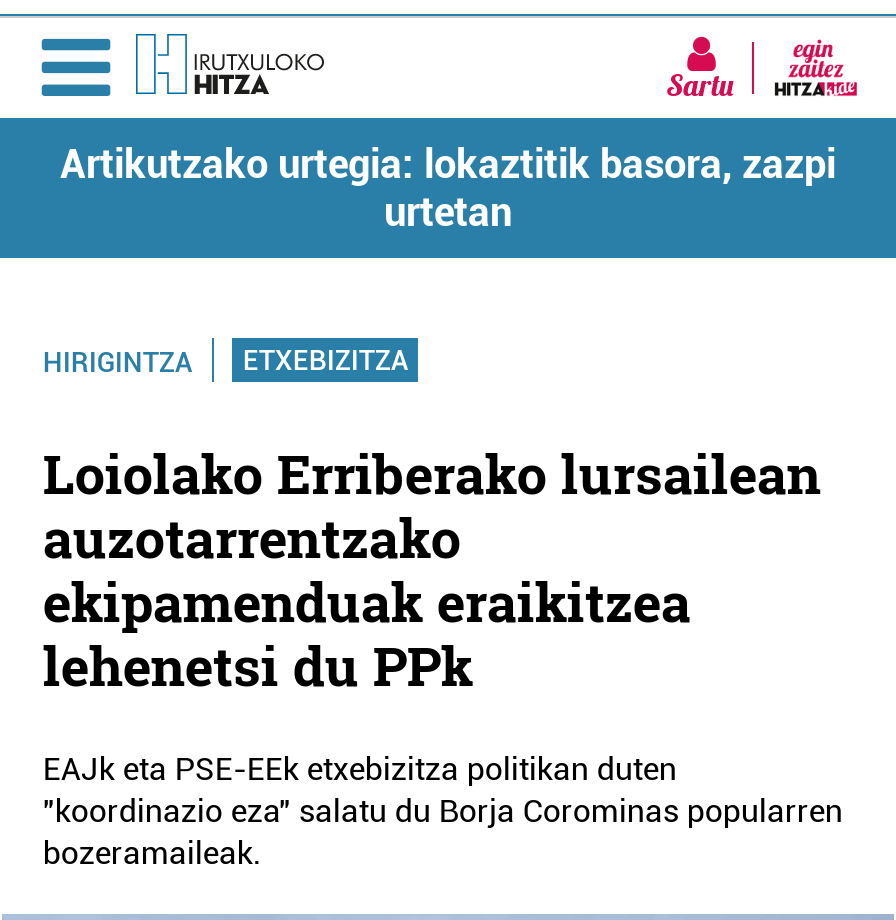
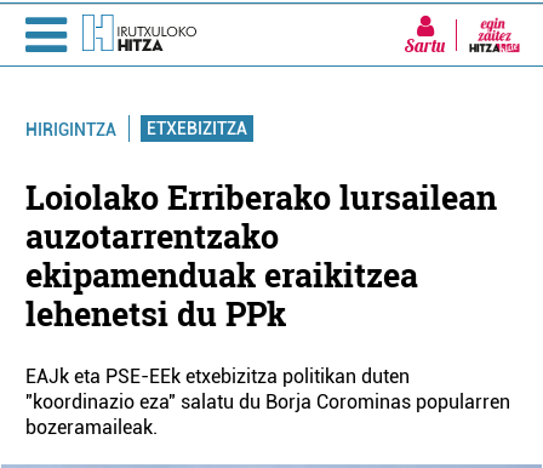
- Artikutzako urtegia: lokaztitik basora, zazpi
- urtetan
